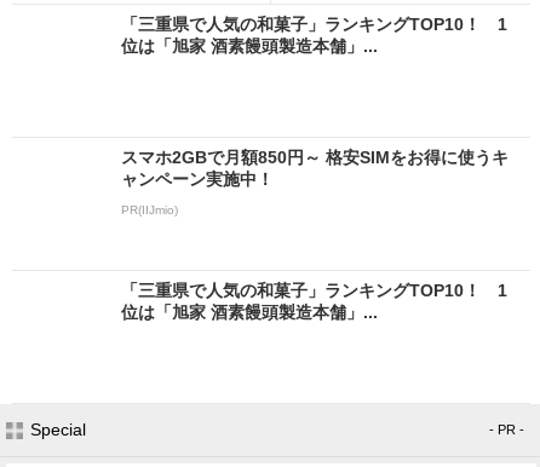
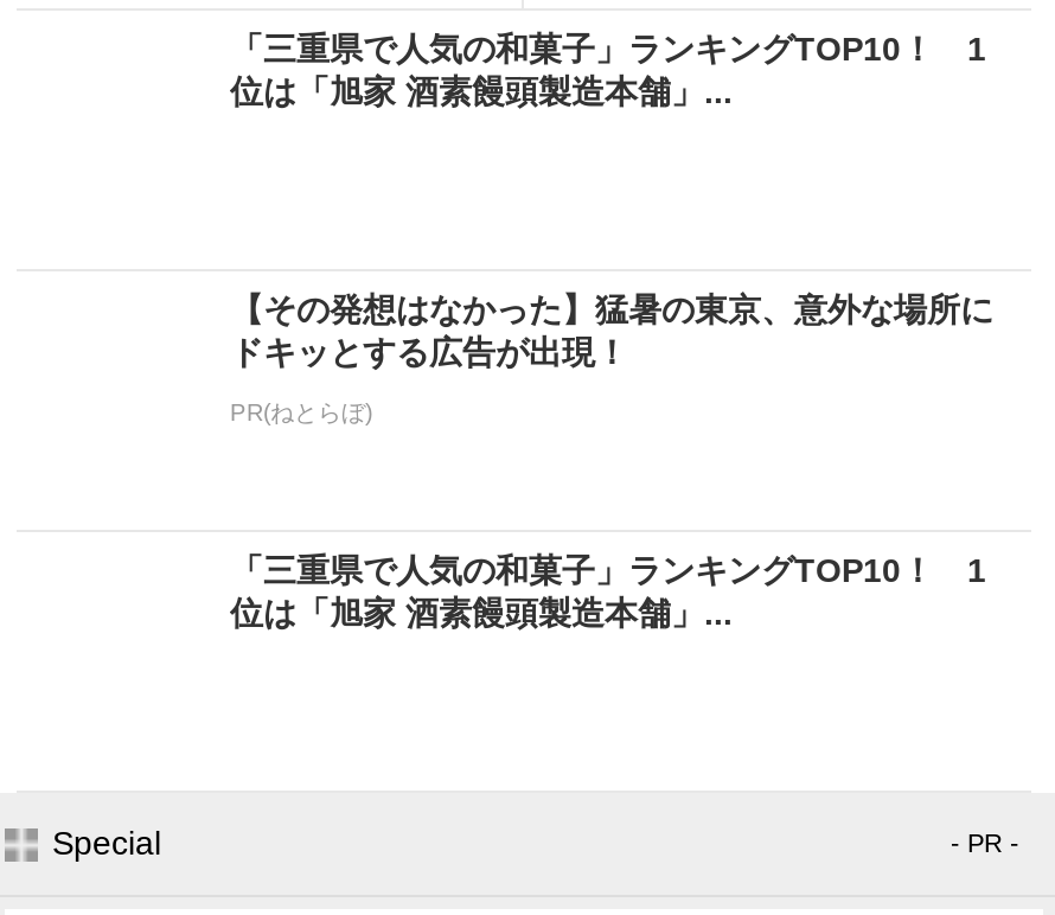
- スマホ2GBで月額850円～ 格安SIMをお得に使うキ
- ャンペーン実施中！
+ 【その発想はなかった】猛暑の東京、意外な場所に
+ ドキッとする広告が出現！

- PR(IIJmio)
+ PR(ねとらぼ)
